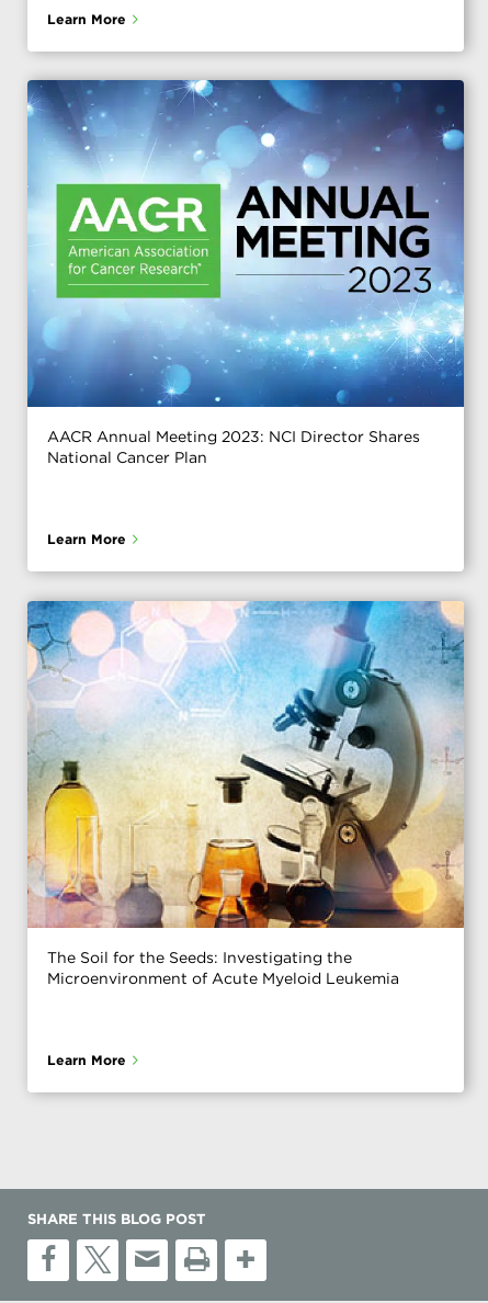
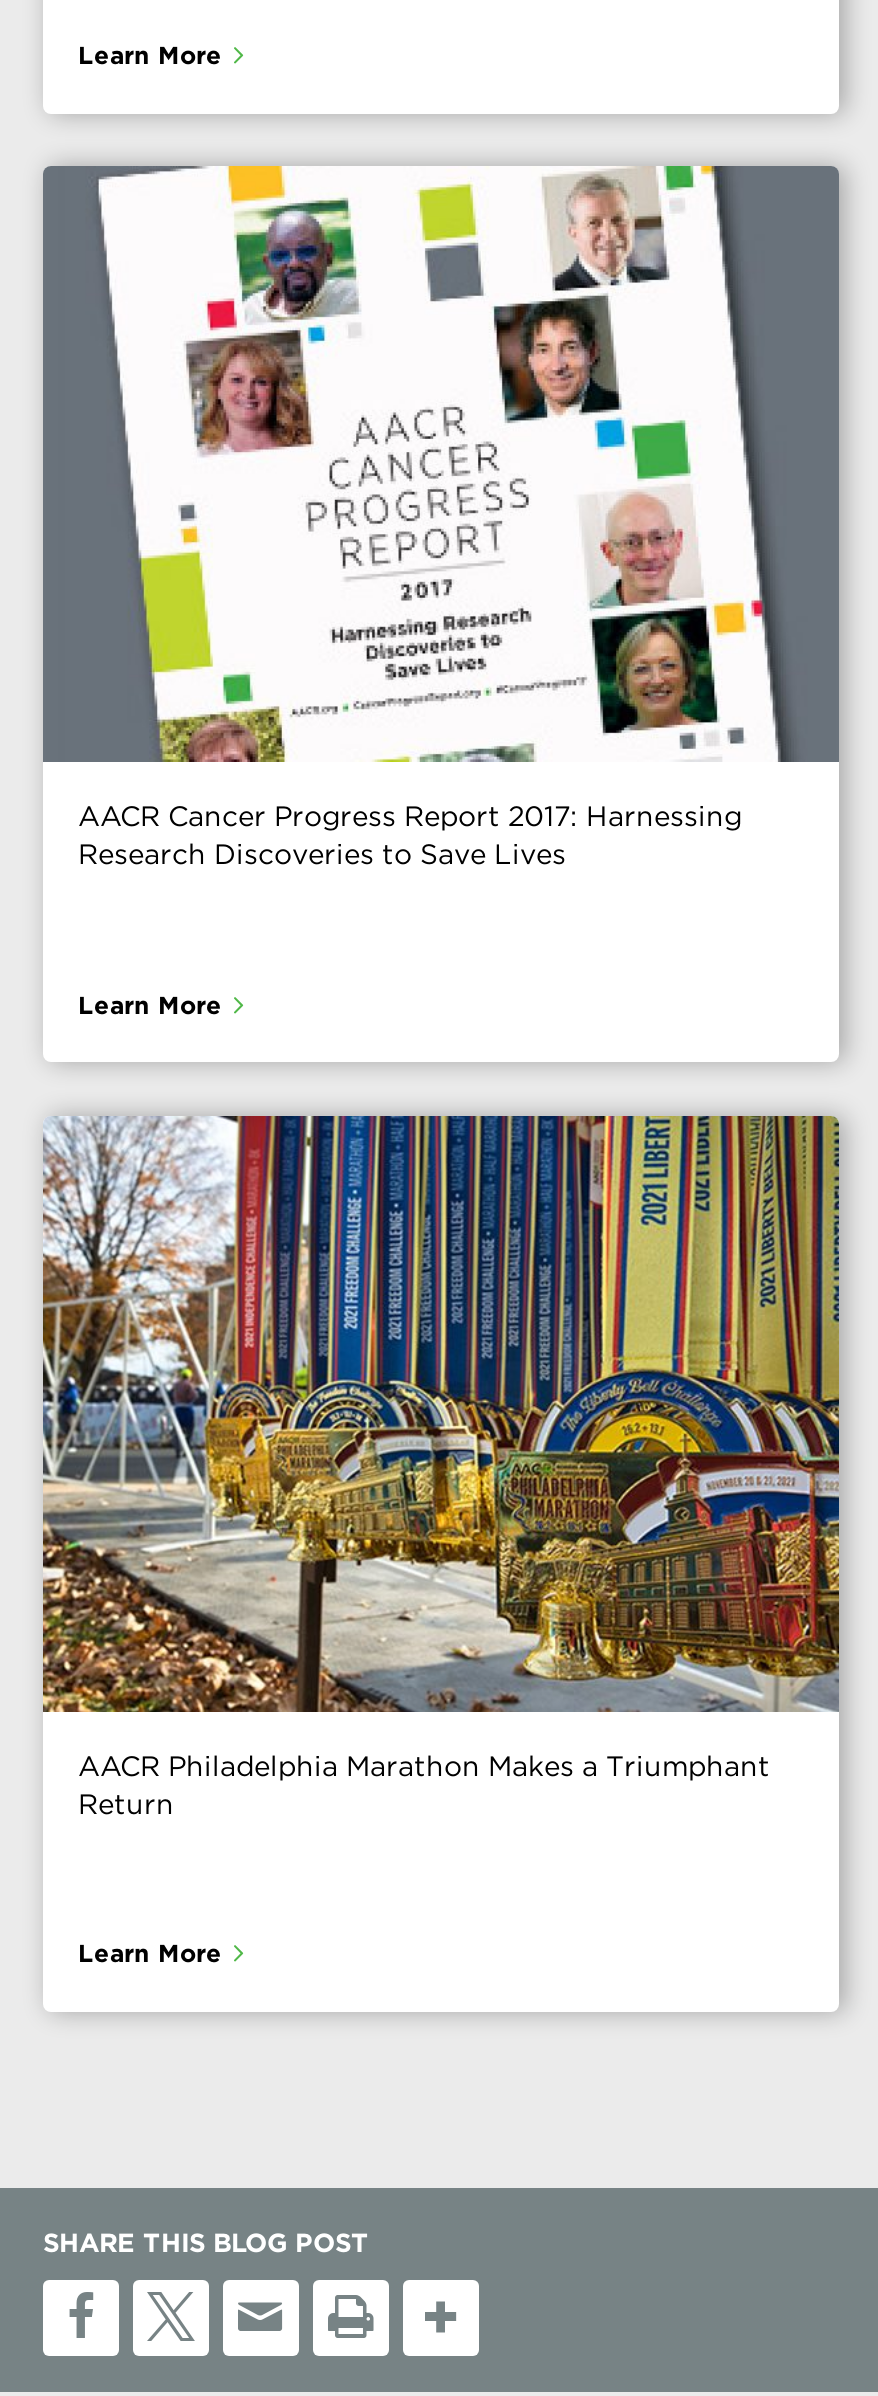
- [image]
- AACR Annual Meeting 2023: NCI Director Shares
- National Cancer Plan
+ [image]
+ AACR Cancer Progress Report 2017: Harnessing
+ Research Discoveries to Save Lives

- [image]
- The Soil for the Seeds: Investigating the
- Microenvironment of Acute Myeloid Leukemia
+ [image]
+ AACR Philadelphia Marathon Makes a Triumphant
+ Return
